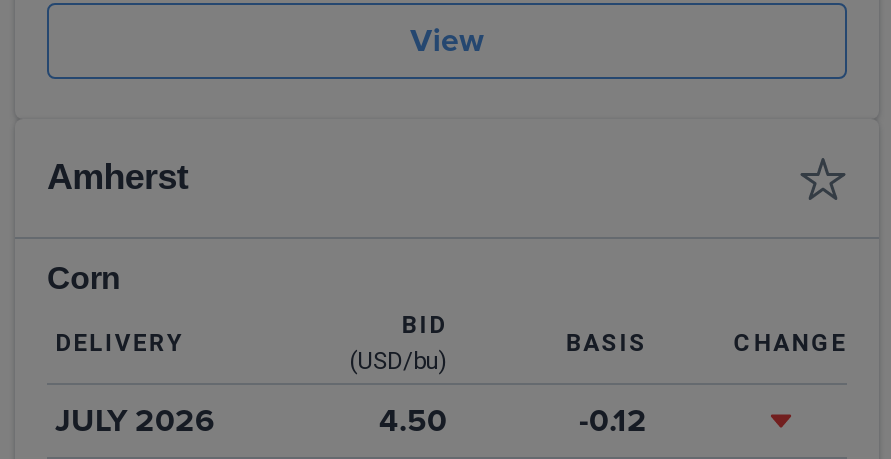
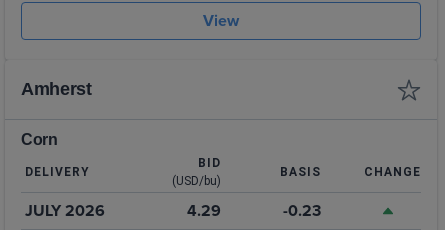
- 4.50
+ 4.29

- -0.12
+ -0.23
